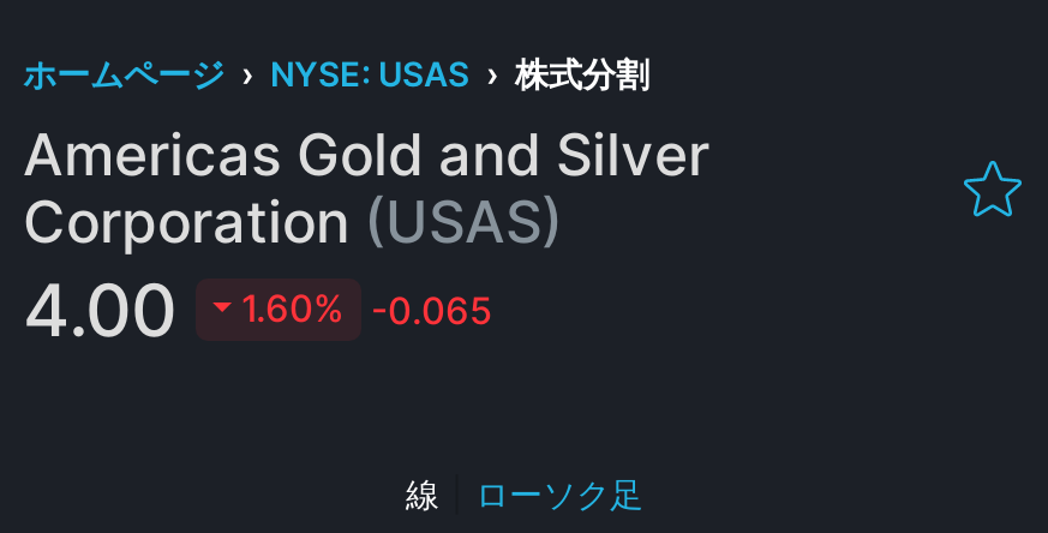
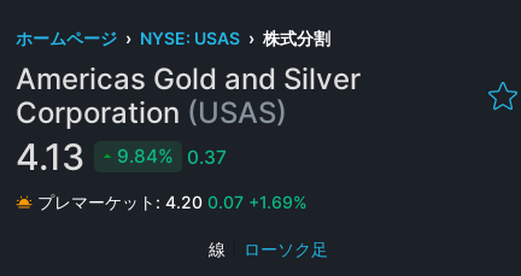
- 4.00
- 1.60% -0.065
+ 4.13
+ 9.84% 0.37
+ プレマーケット: 4.20 0.07 +1.69%
